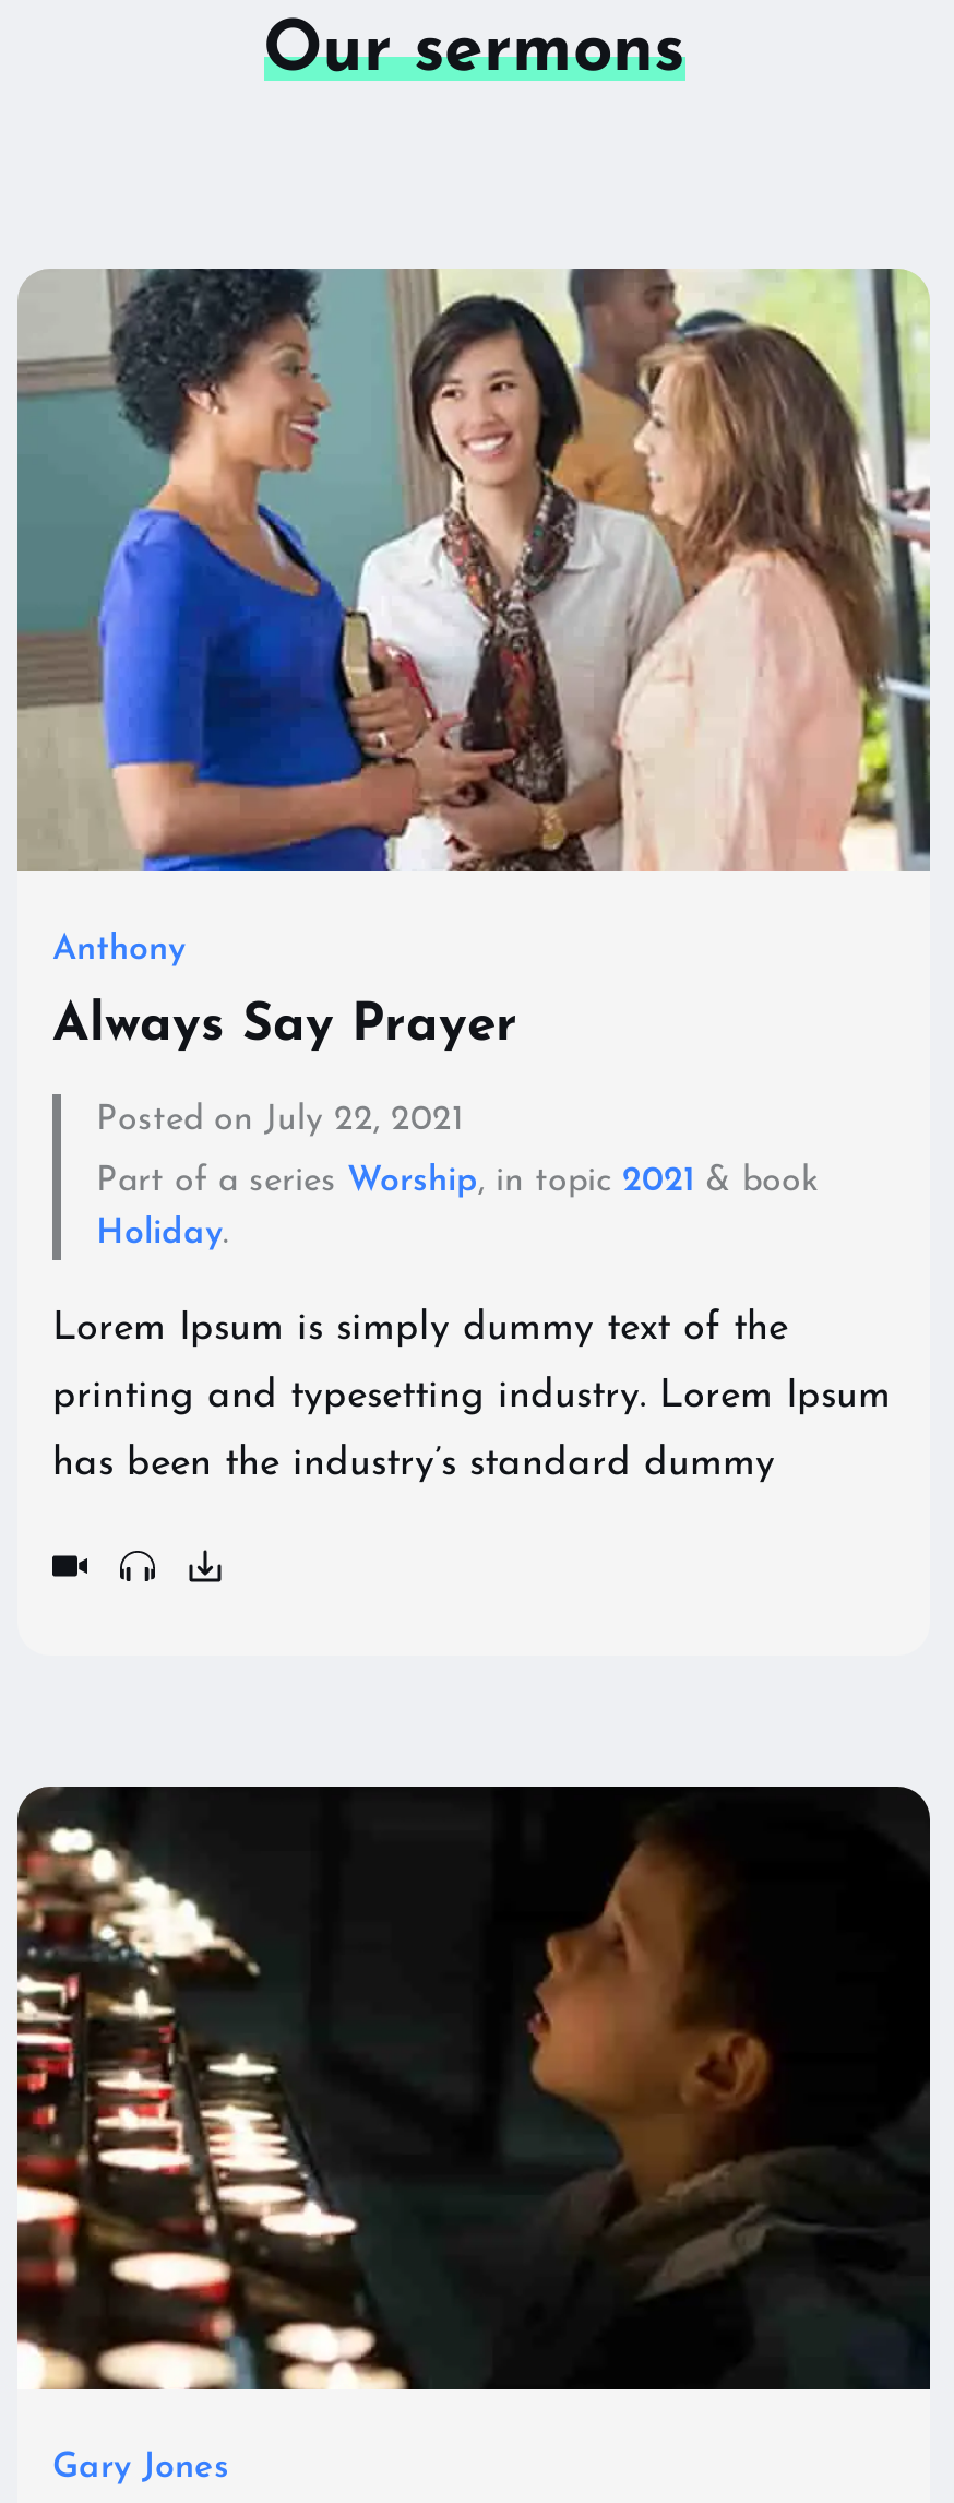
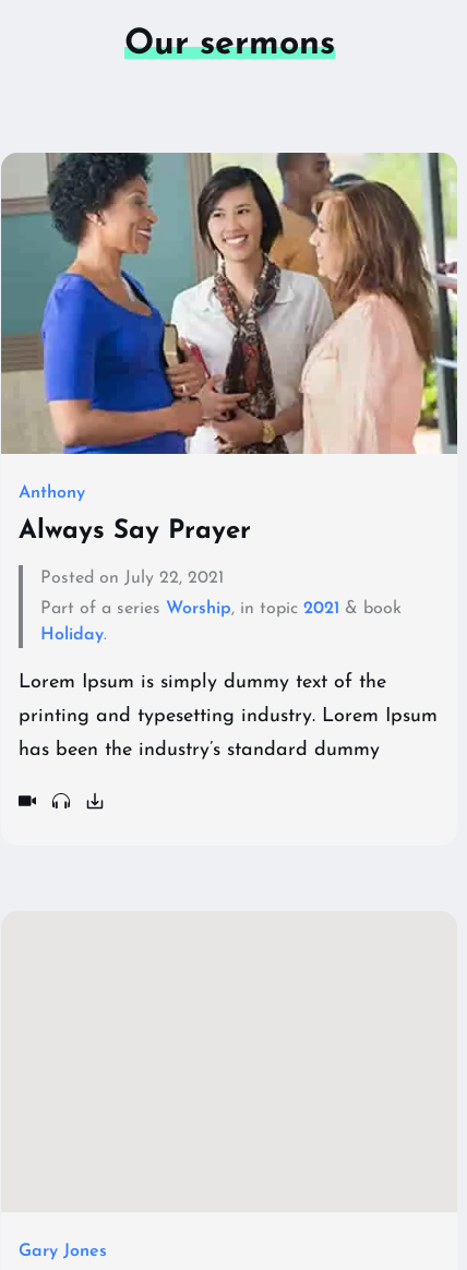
- [image]
